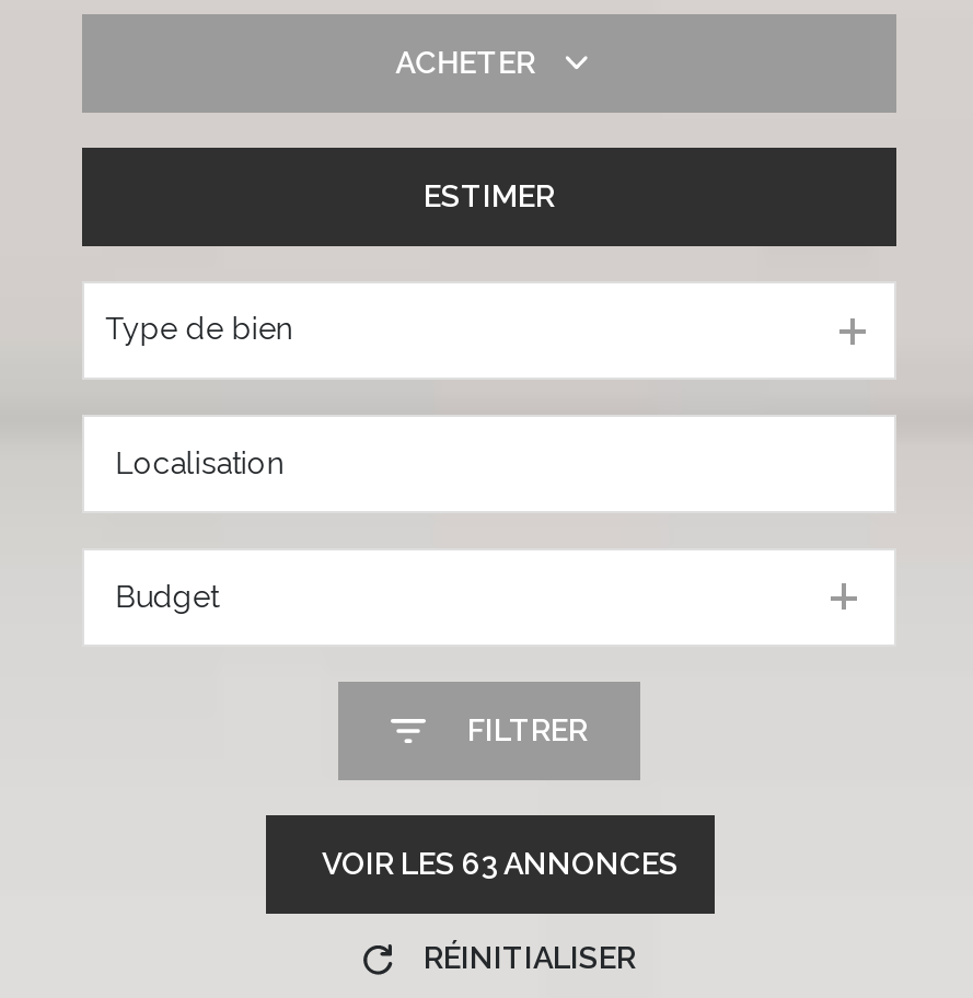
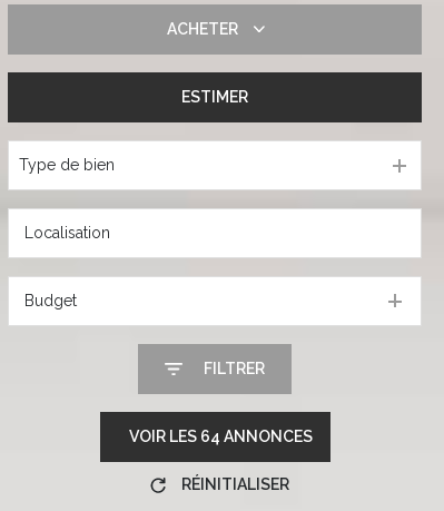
- VOIR LES 63 ANNONCES
+ VOIR LES 64 ANNONCES
